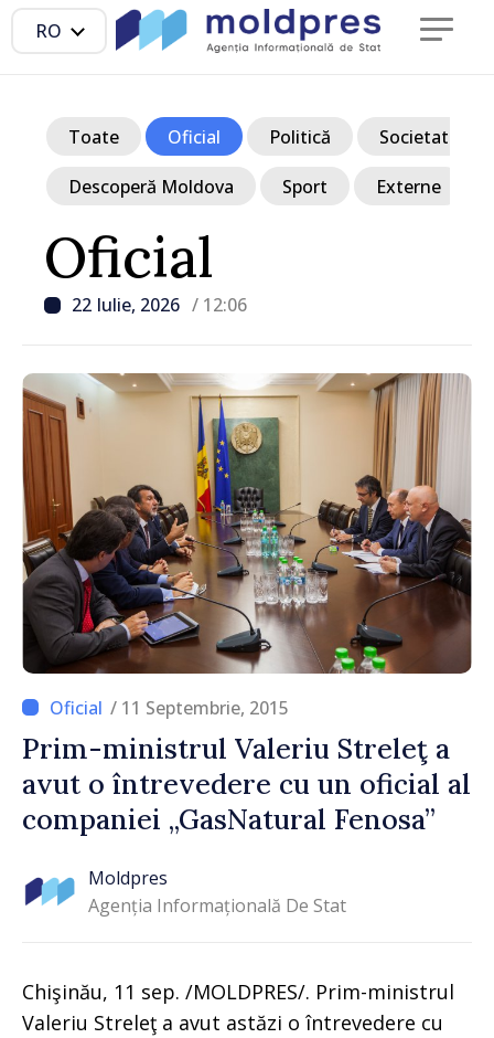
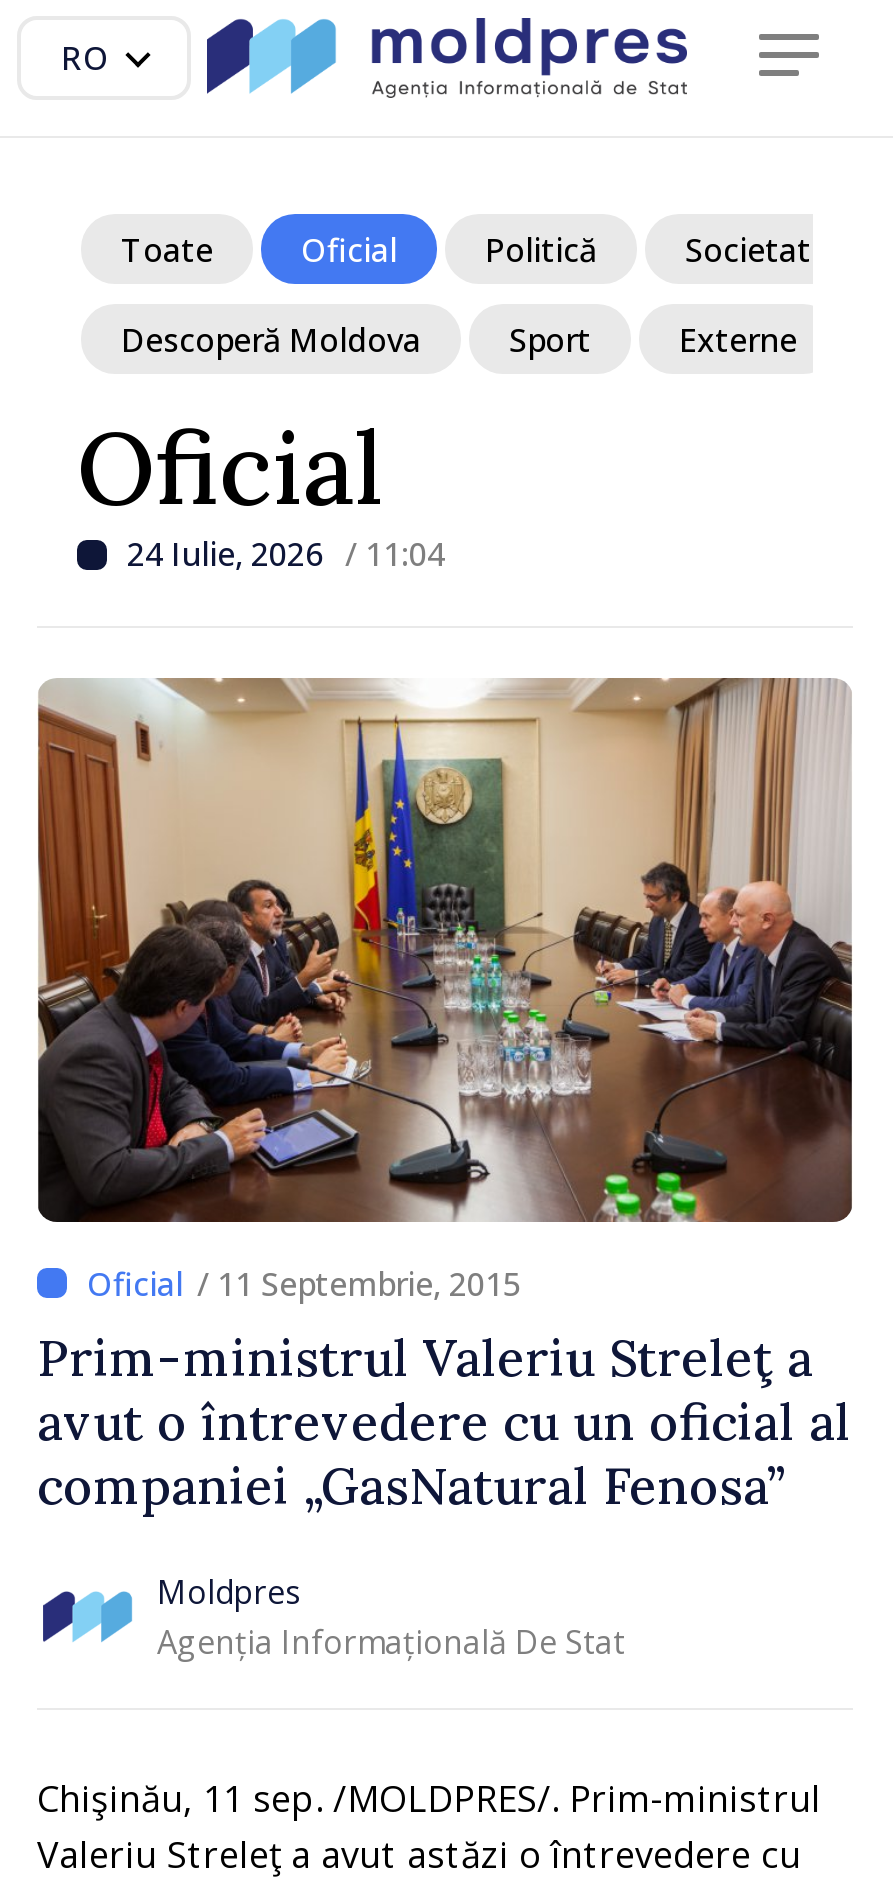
- 22 Iulie, 2026 / 12:06
+ 24 Iulie, 2026 / 11:04
